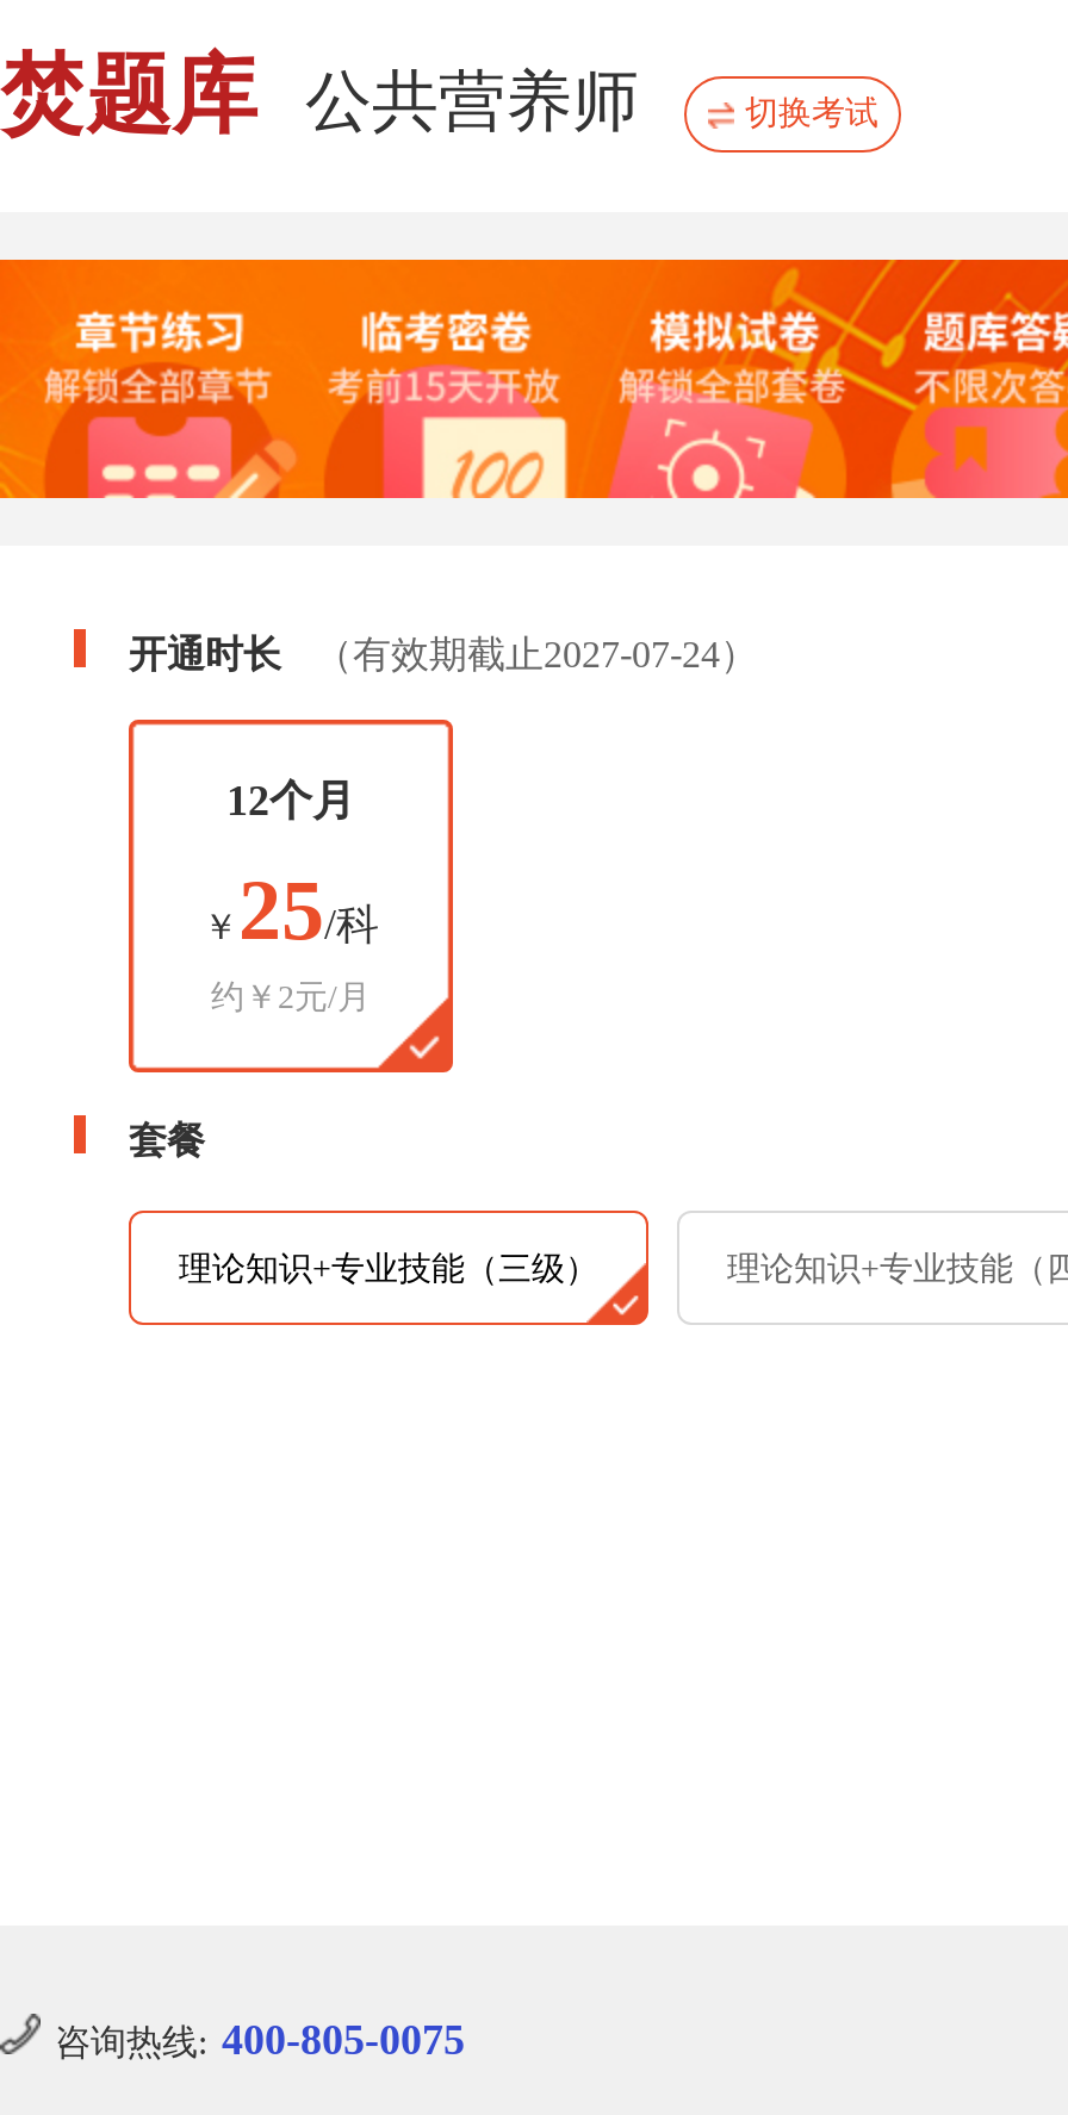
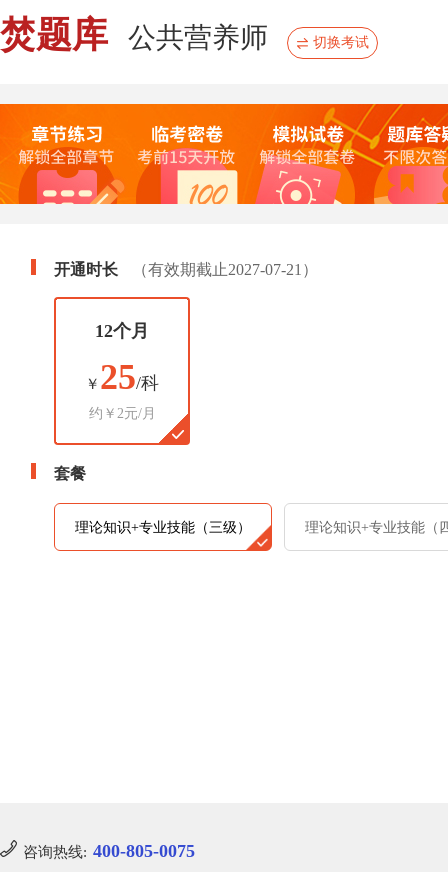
- 开通时长 （有效期截止2027-07-24）
+ 开通时长 （有效期截止2027-07-21）
